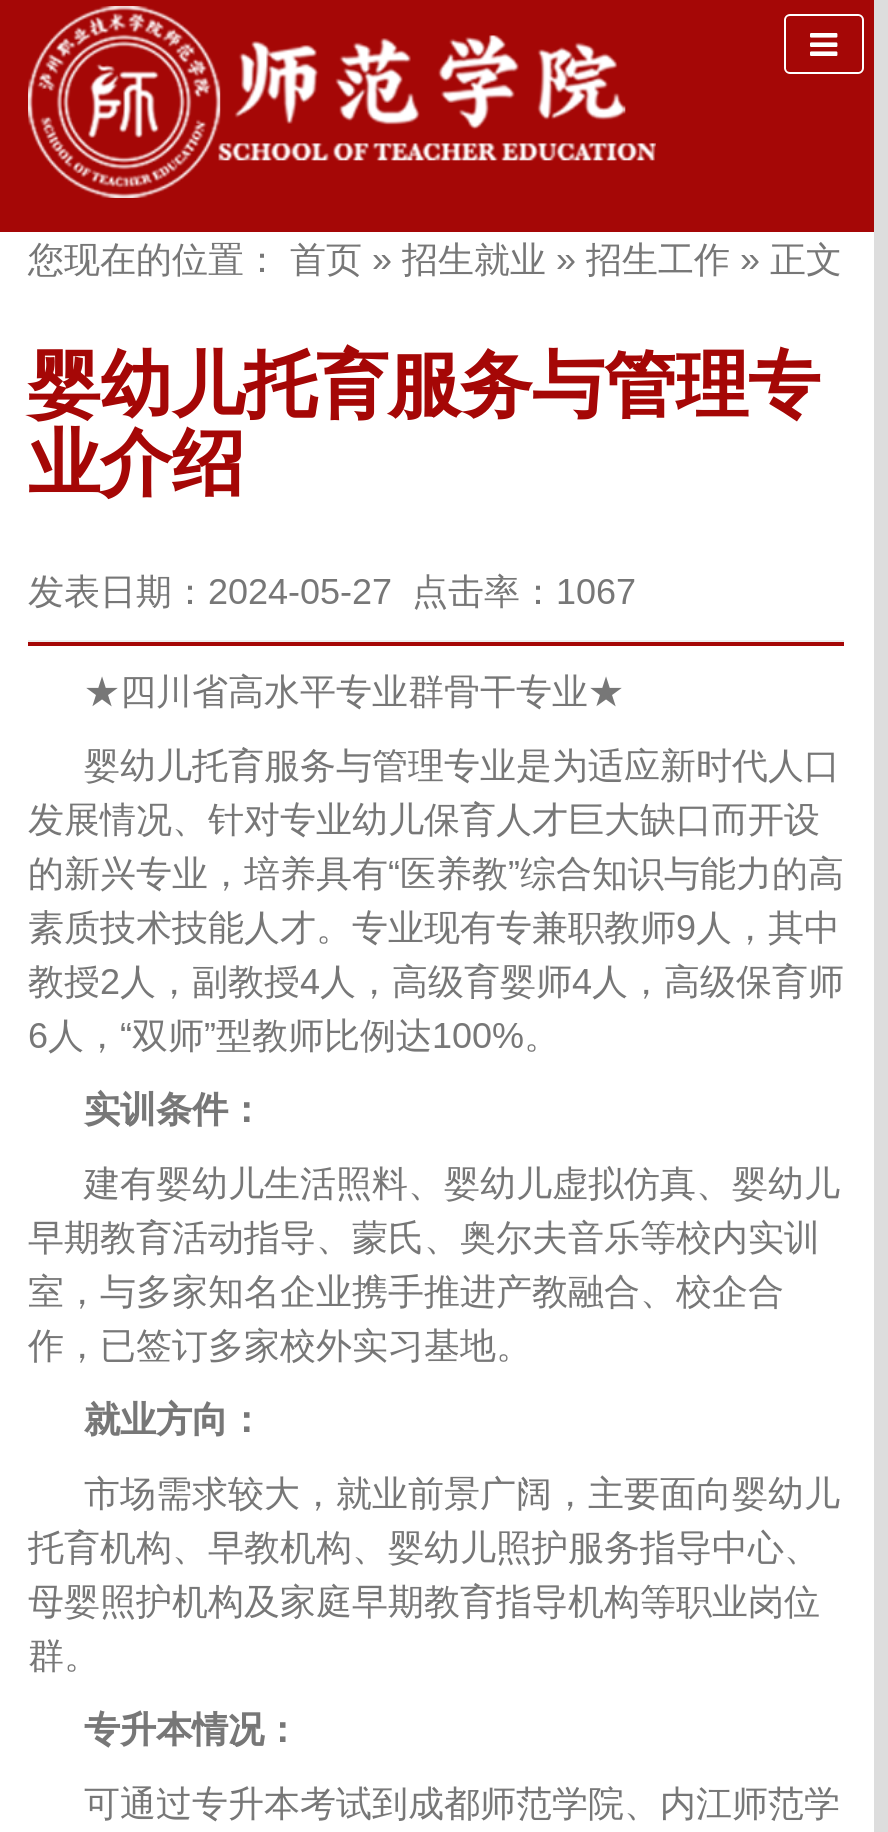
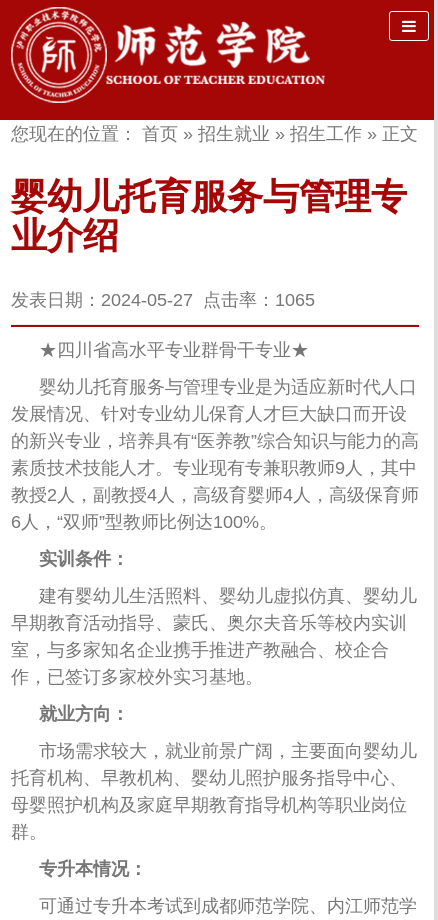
- 发表日期：2024-05-27 点击率：1067
+ 发表日期：2024-05-27 点击率：1065
